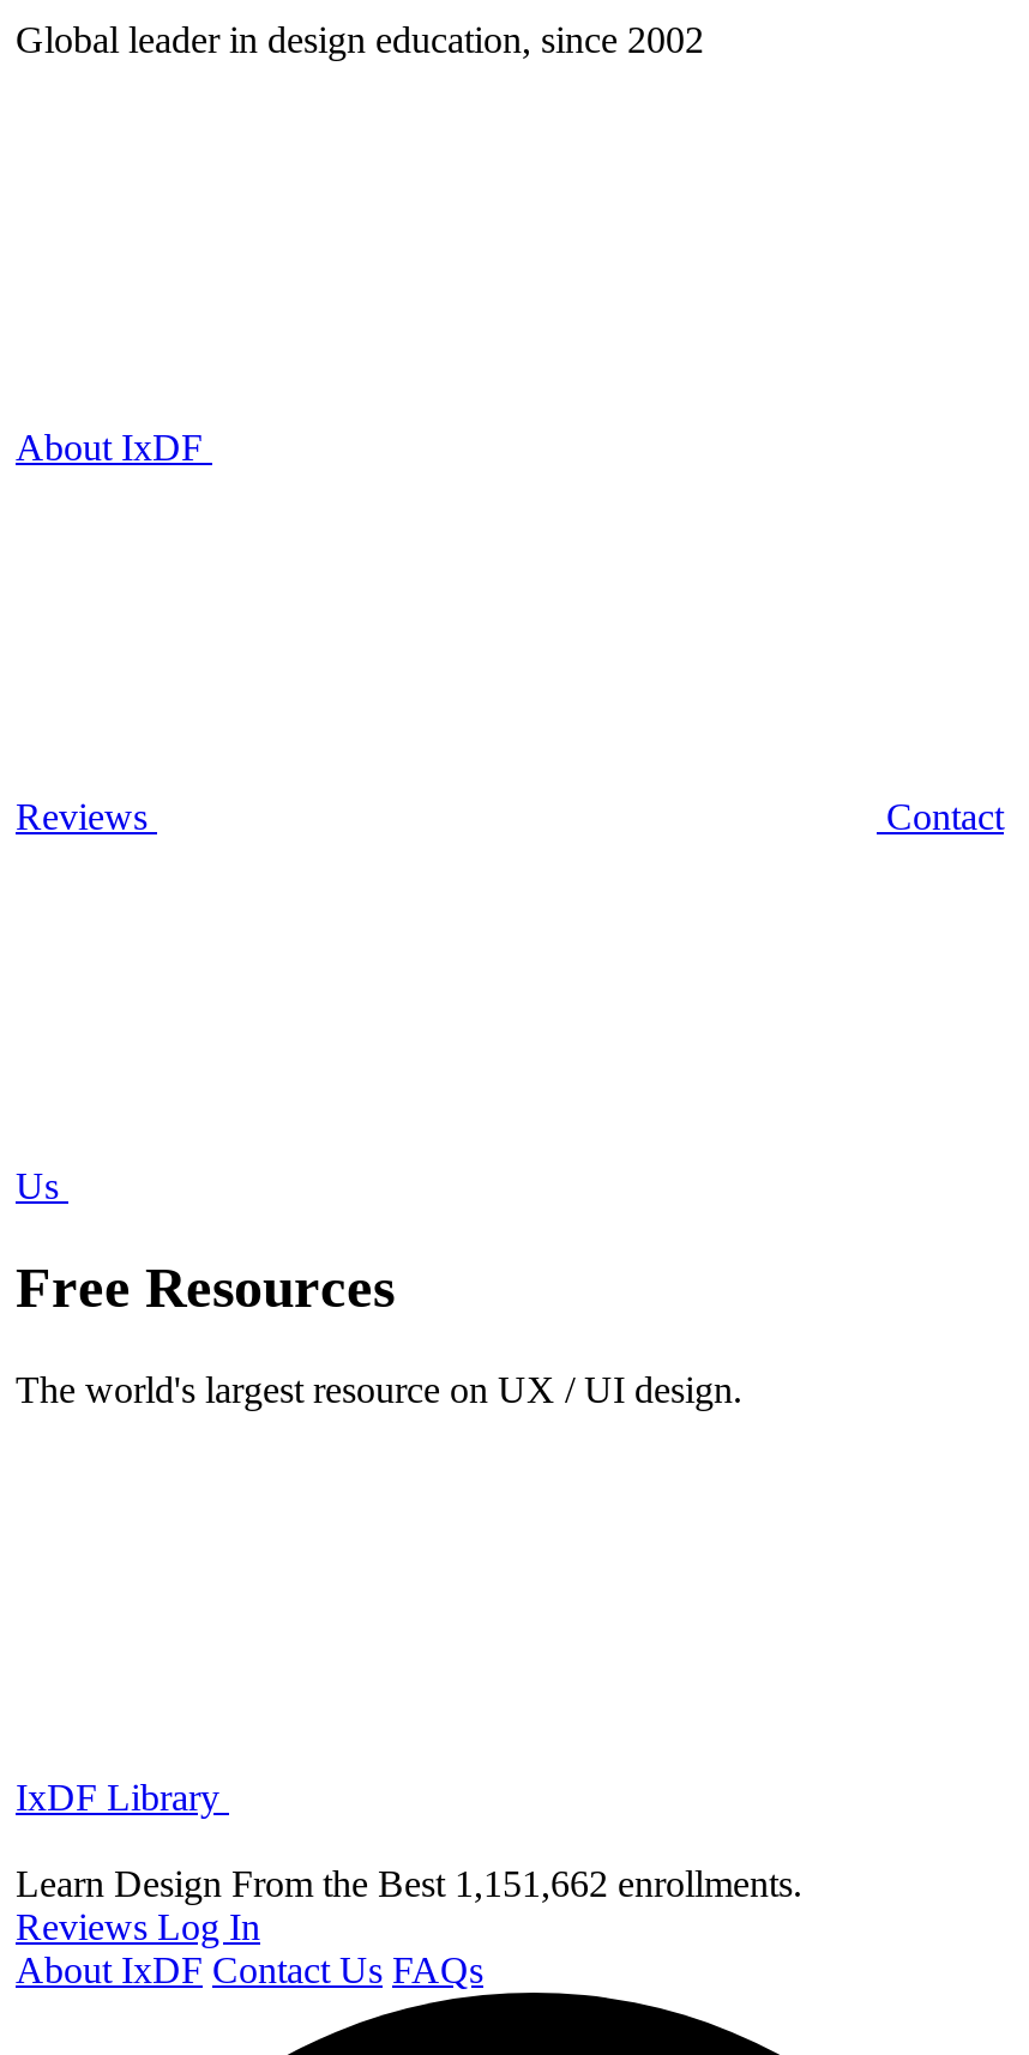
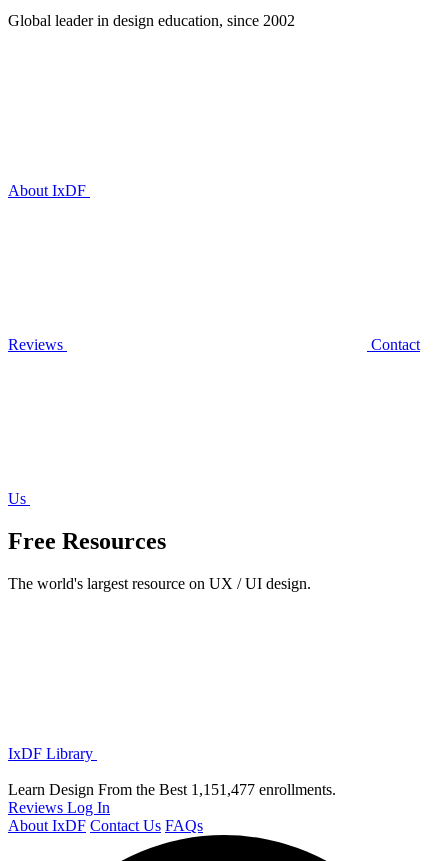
- Learn Design From the Best 1,151,662 enrollments.
+ Learn Design From the Best 1,151,477 enrollments.
